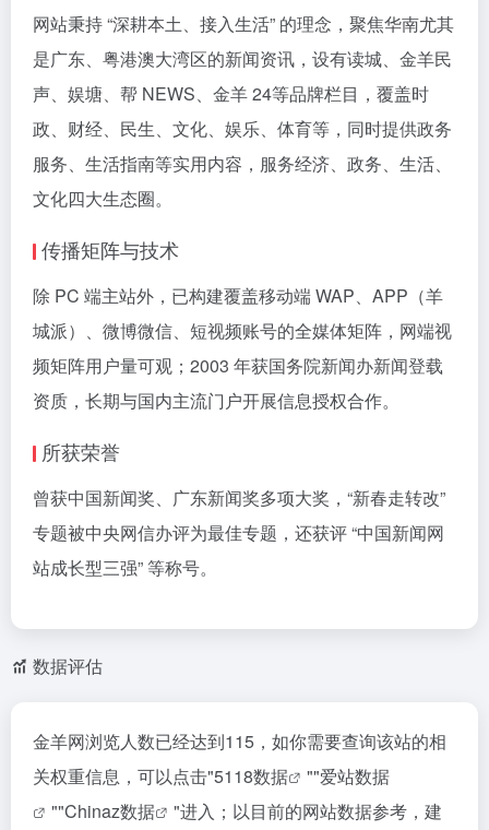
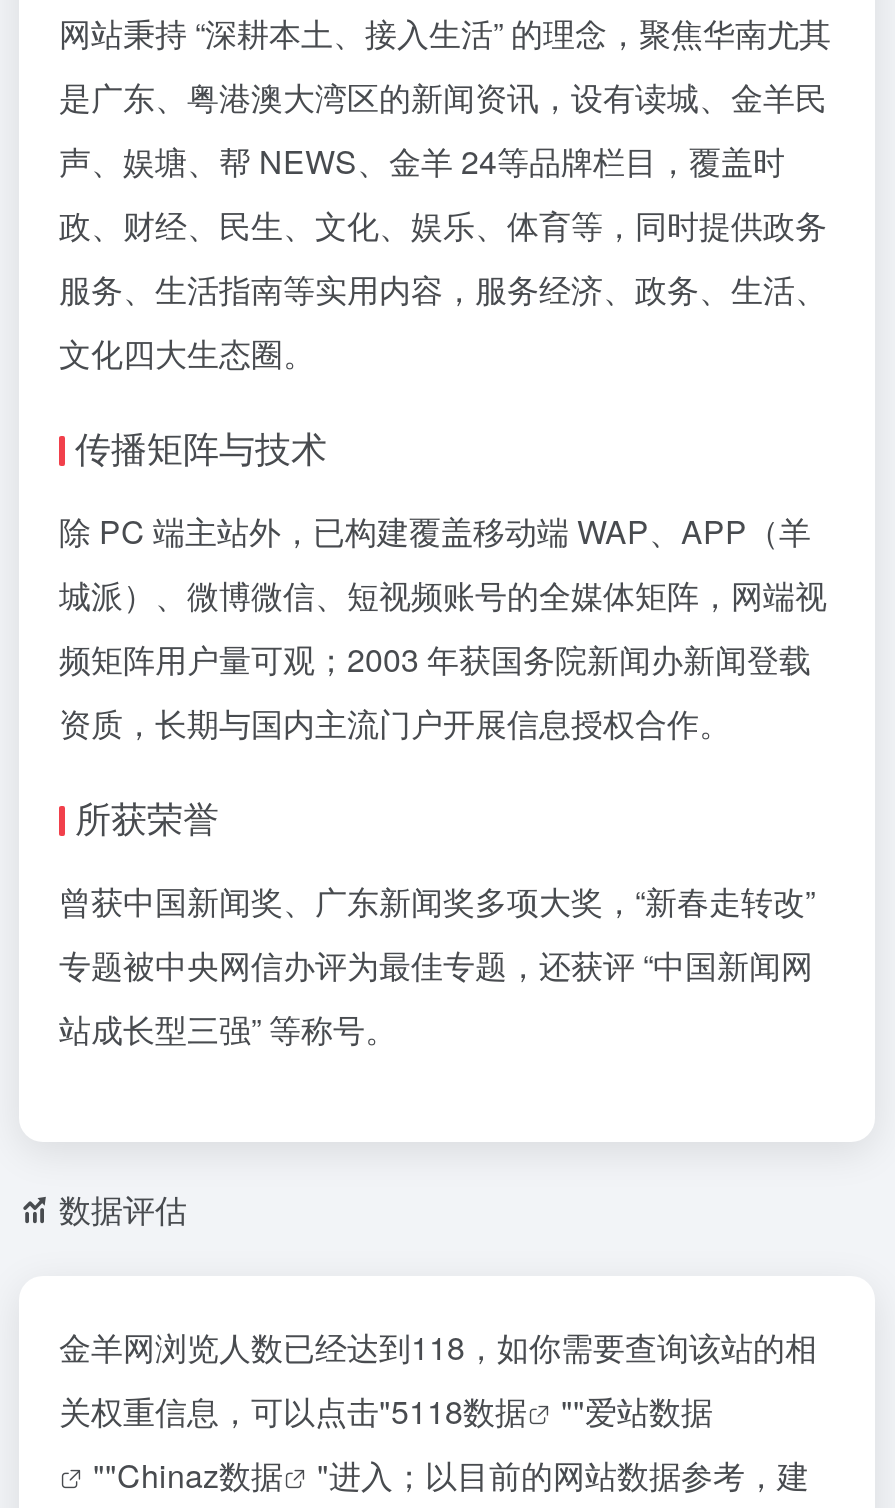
- 金羊网浏览人数已经达到115，如你需要查询该站的相
+ 金羊网浏览人数已经达到118，如你需要查询该站的相
